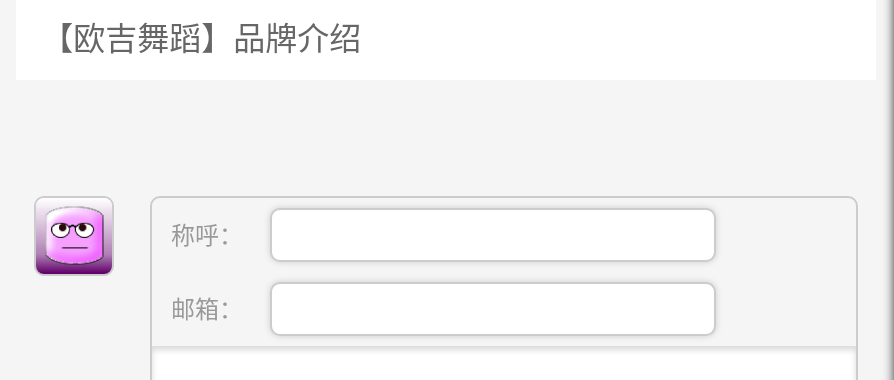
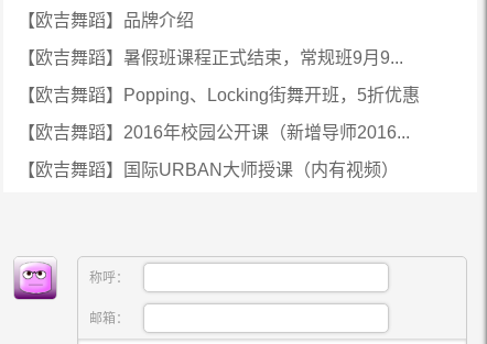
+ 【欧吉舞蹈】暑假班课程正式结束，常规班9月9...
+ 【欧吉舞蹈】Popping、Locking街舞开班，5折优惠
+ 【欧吉舞蹈】2016年校园公开课（新增导师2016...
+ 【欧吉舞蹈】国际URBAN大师授课（内有视频）
